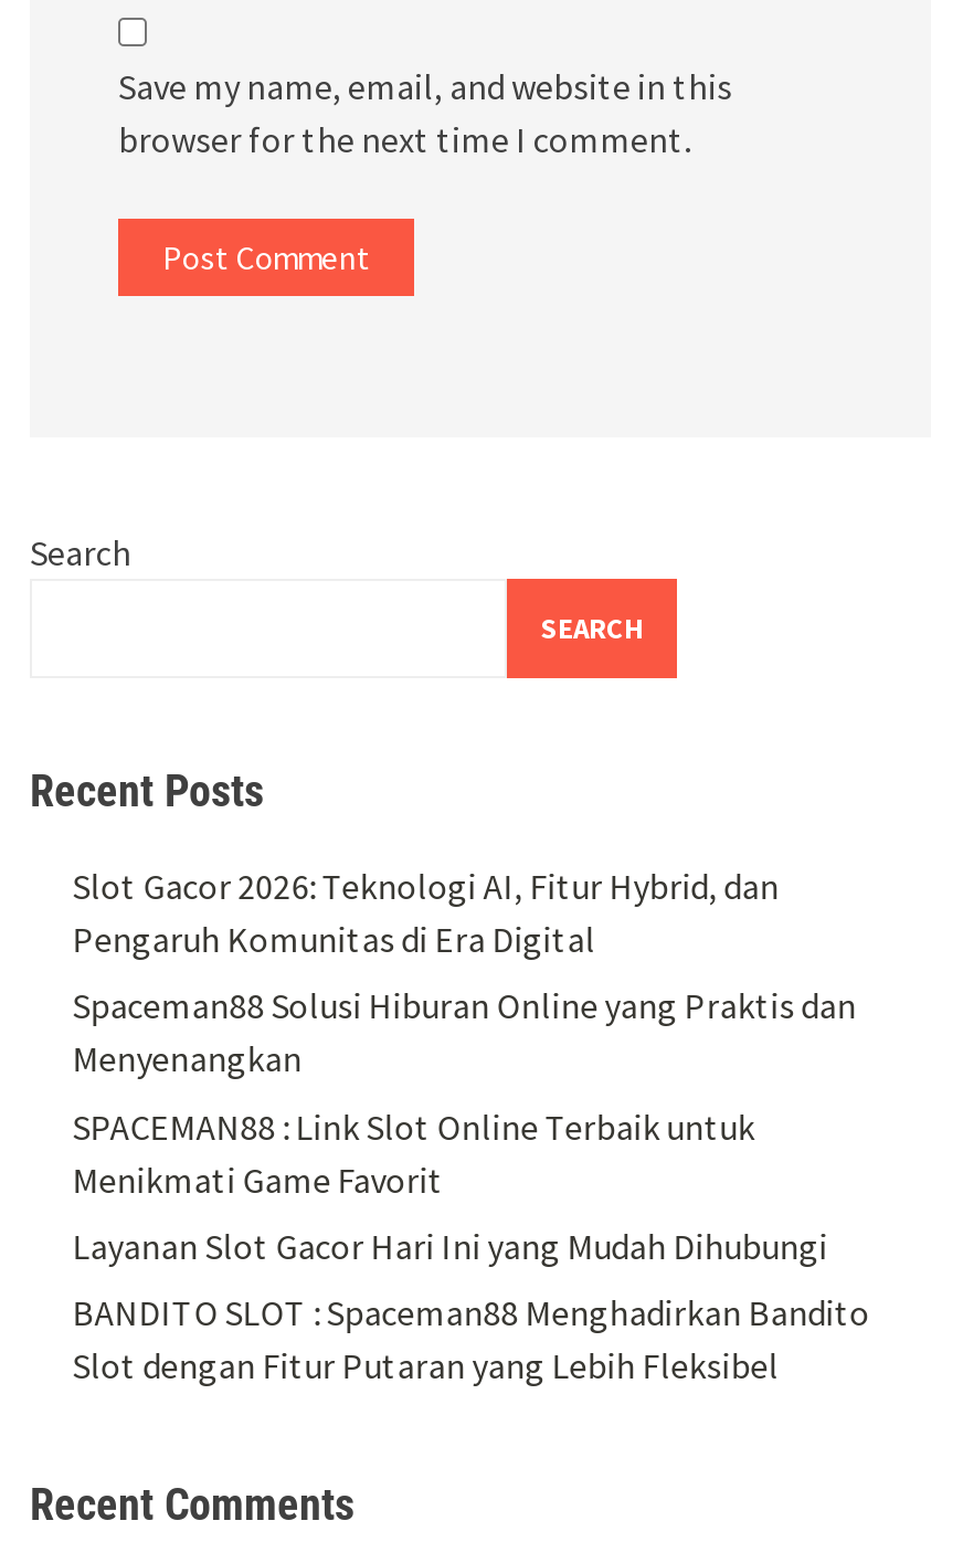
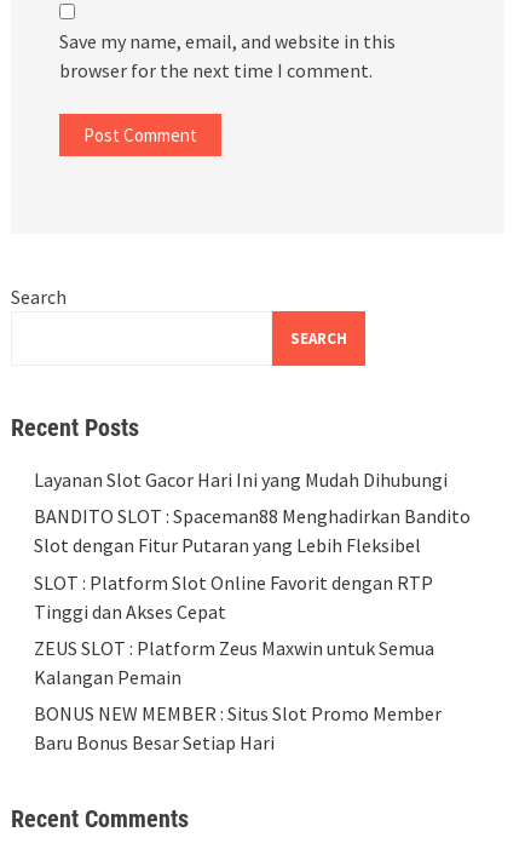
- Slot Gacor 2026: Teknologi AI, Fitur Hybrid, dan
- Pengaruh Komunitas di Era Digital
- Spaceman88 Solusi Hiburan Online yang Praktis dan
- Menyenangkan
- SPACEMAN88 : Link Slot Online Terbaik untuk
- Menikmati Game Favorit

moved up: Layanan Slot Gacor Hari Ini yang Mudah Dihubungi | BANDITO SLOT : Spaceman88 Menghadirkan Bandito | Slot dengan Fitur Putaran yang Lebih Fleksibel

+ SLOT : Platform Slot Online Favorit dengan RTP
+ Tinggi dan Akses Cepat
+ ZEUS SLOT : Platform Zeus Maxwin untuk Semua
+ Kalangan Pemain
+ BONUS NEW MEMBER : Situs Slot Promo Member
+ Baru Bonus Besar Setiap Hari
